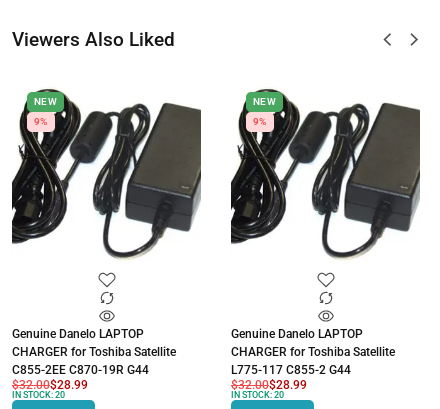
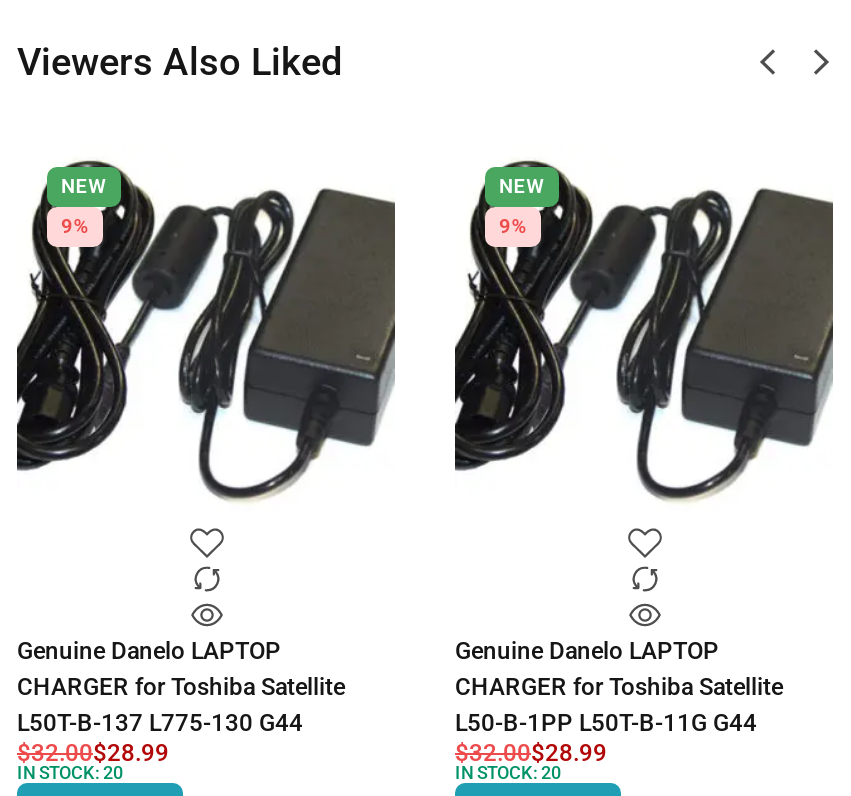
- C855-2EE C870-19R G44
+ L50T-B-137 L775-130 G44

- L775-117 C855-2 G44
+ L50-B-1PP L50T-B-11G G44
